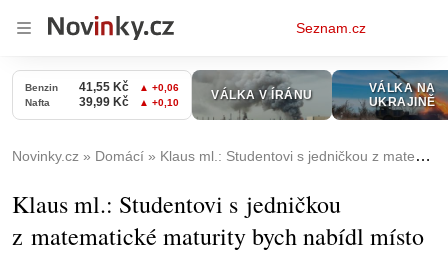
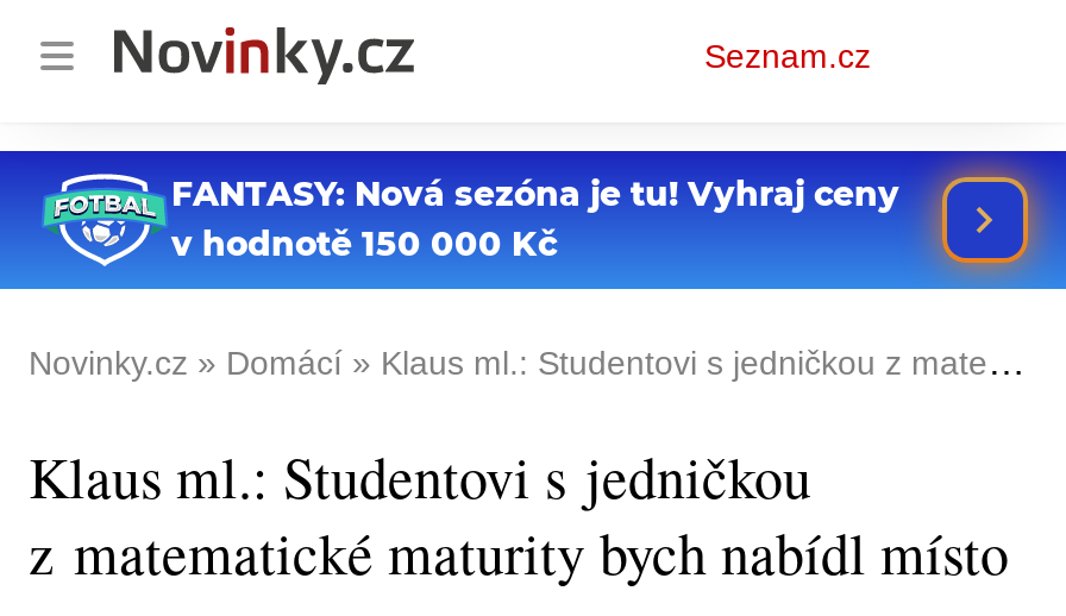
- [image]
+ [image]
